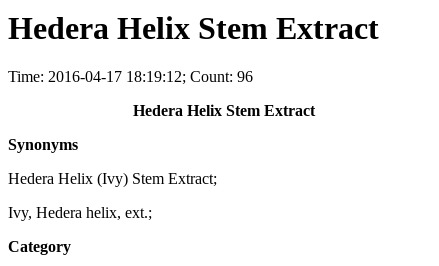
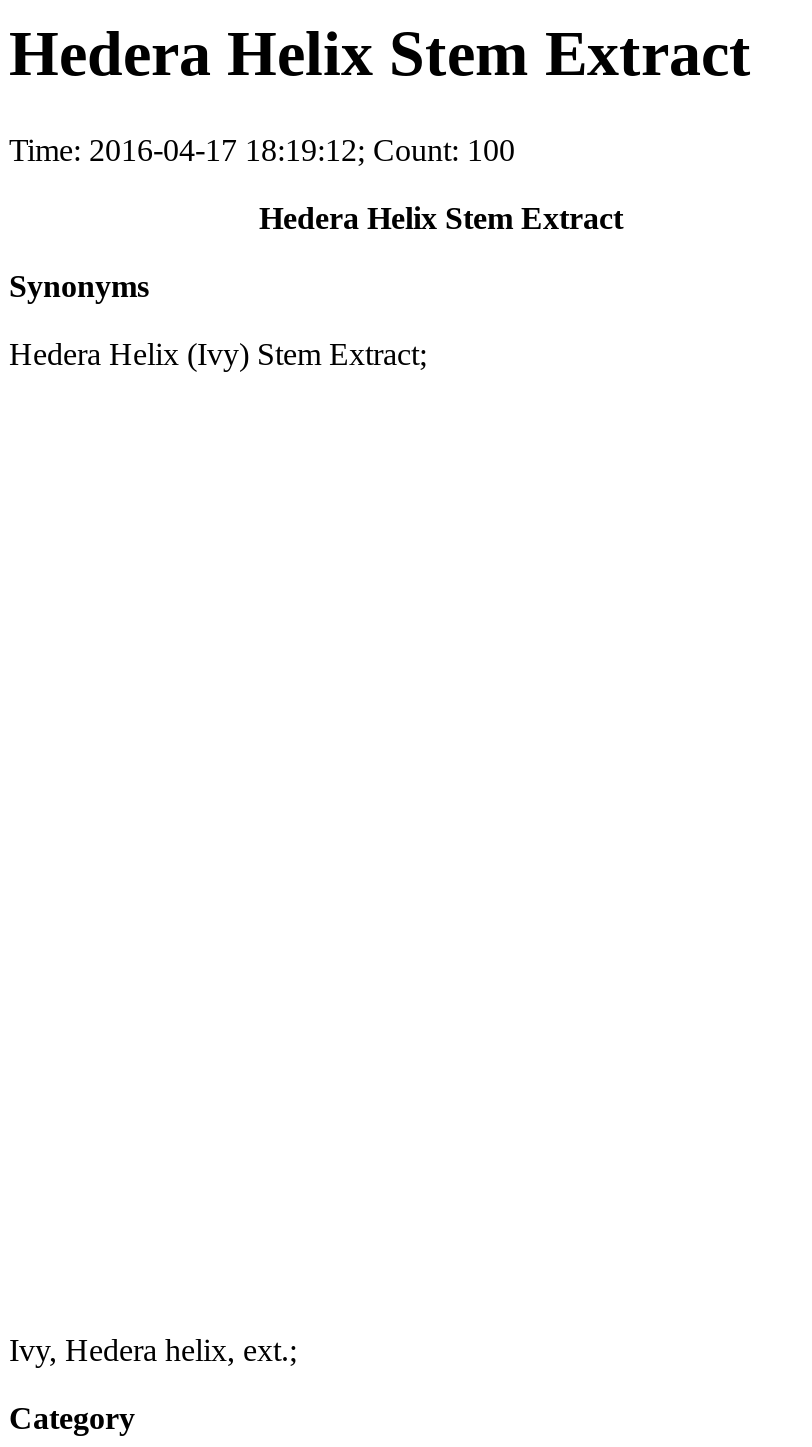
- Time: 2016-04-17 18:19:12; Count: 96
+ Time: 2016-04-17 18:19:12; Count: 100
